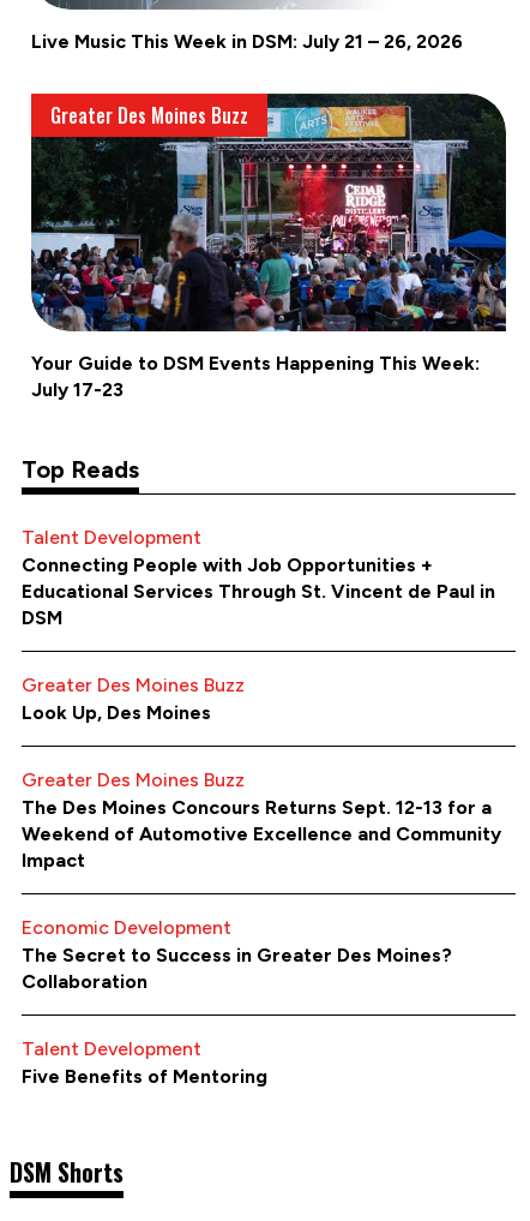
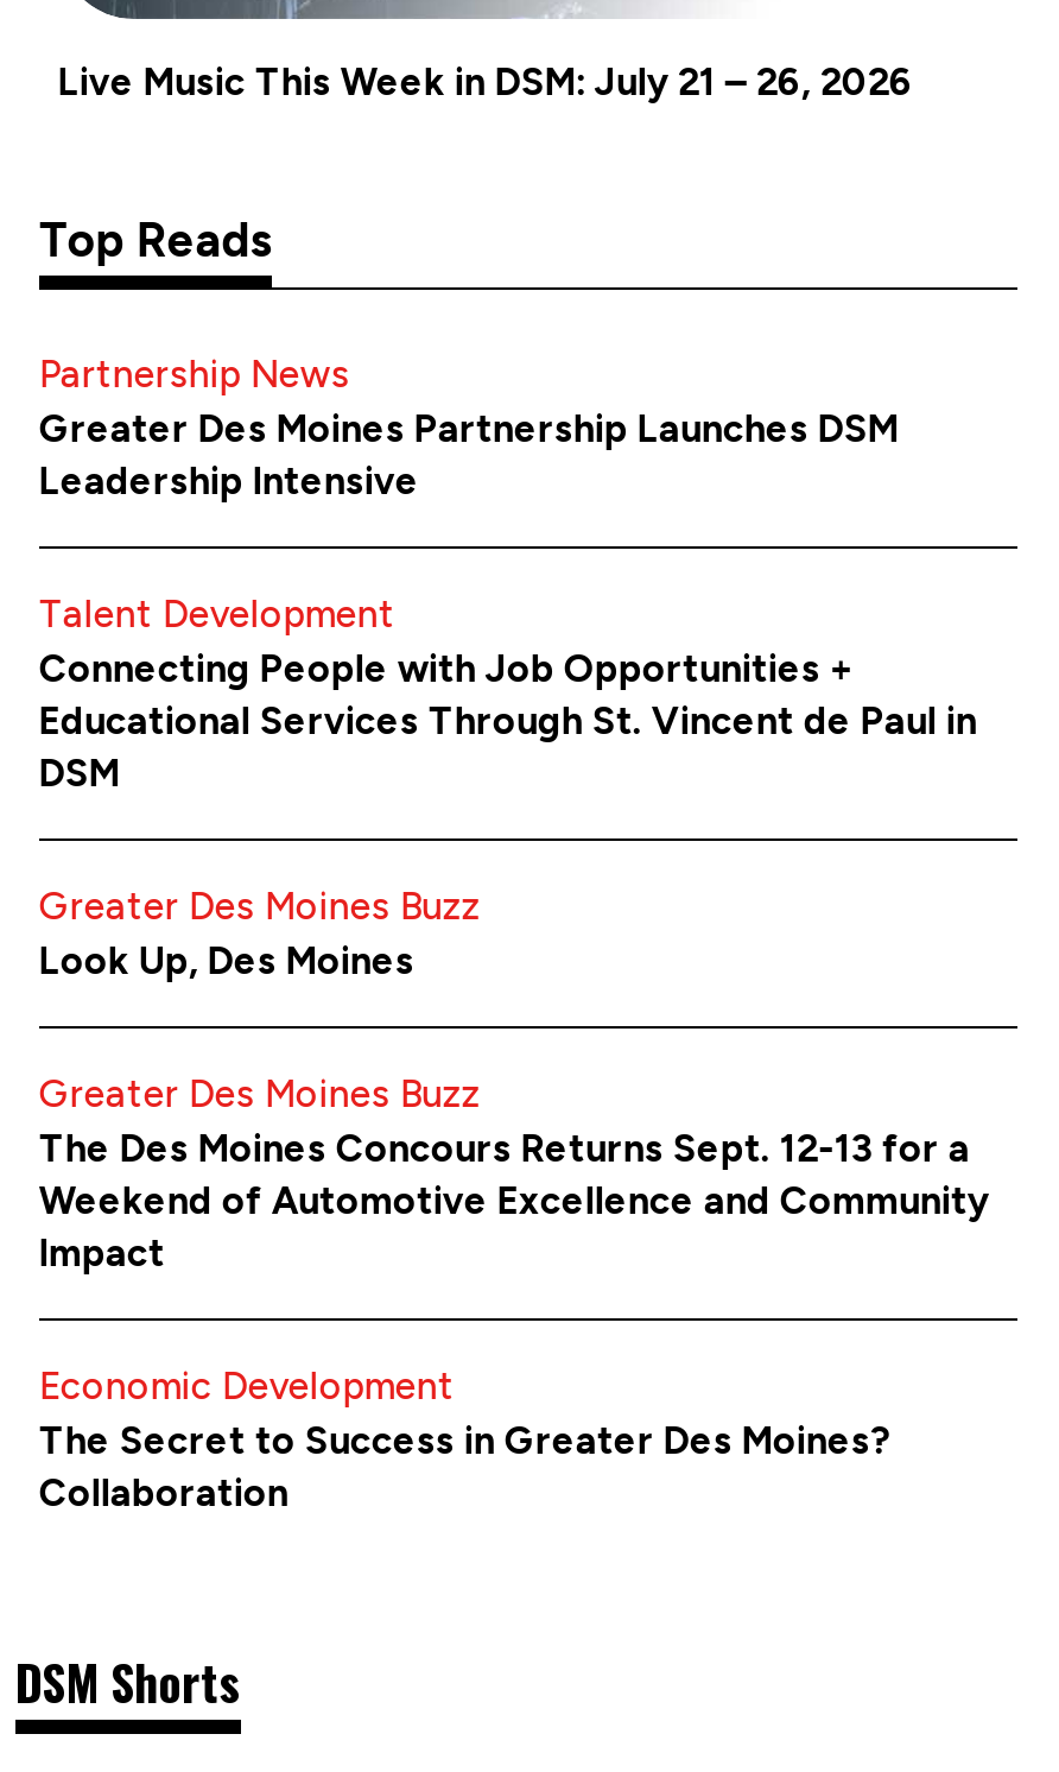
- [image]
- Greater Des Moines Buzz

- Your Guide to DSM Events Happening This Week:
- July 17-23

moved up: Top Reads

+ Partnership News
+ Greater Des Moines Partnership Launches DSM
+ Leadership Intensive

- Talent Development
- Five Benefits of Mentoring
